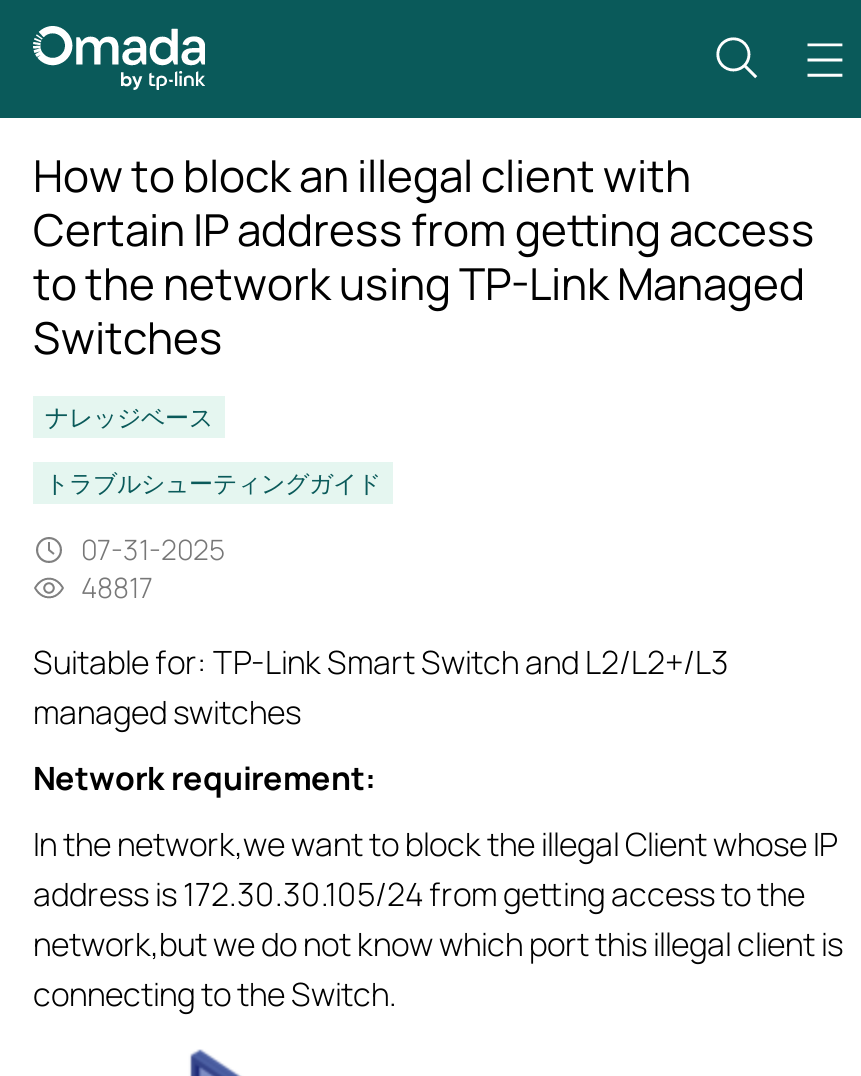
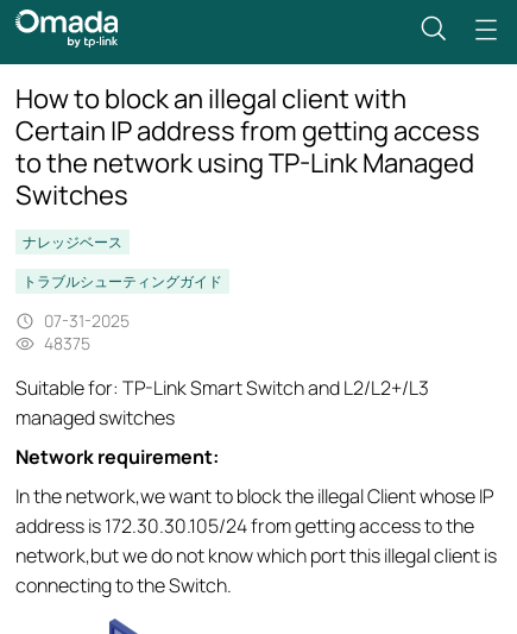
- 48817
+ 48375
